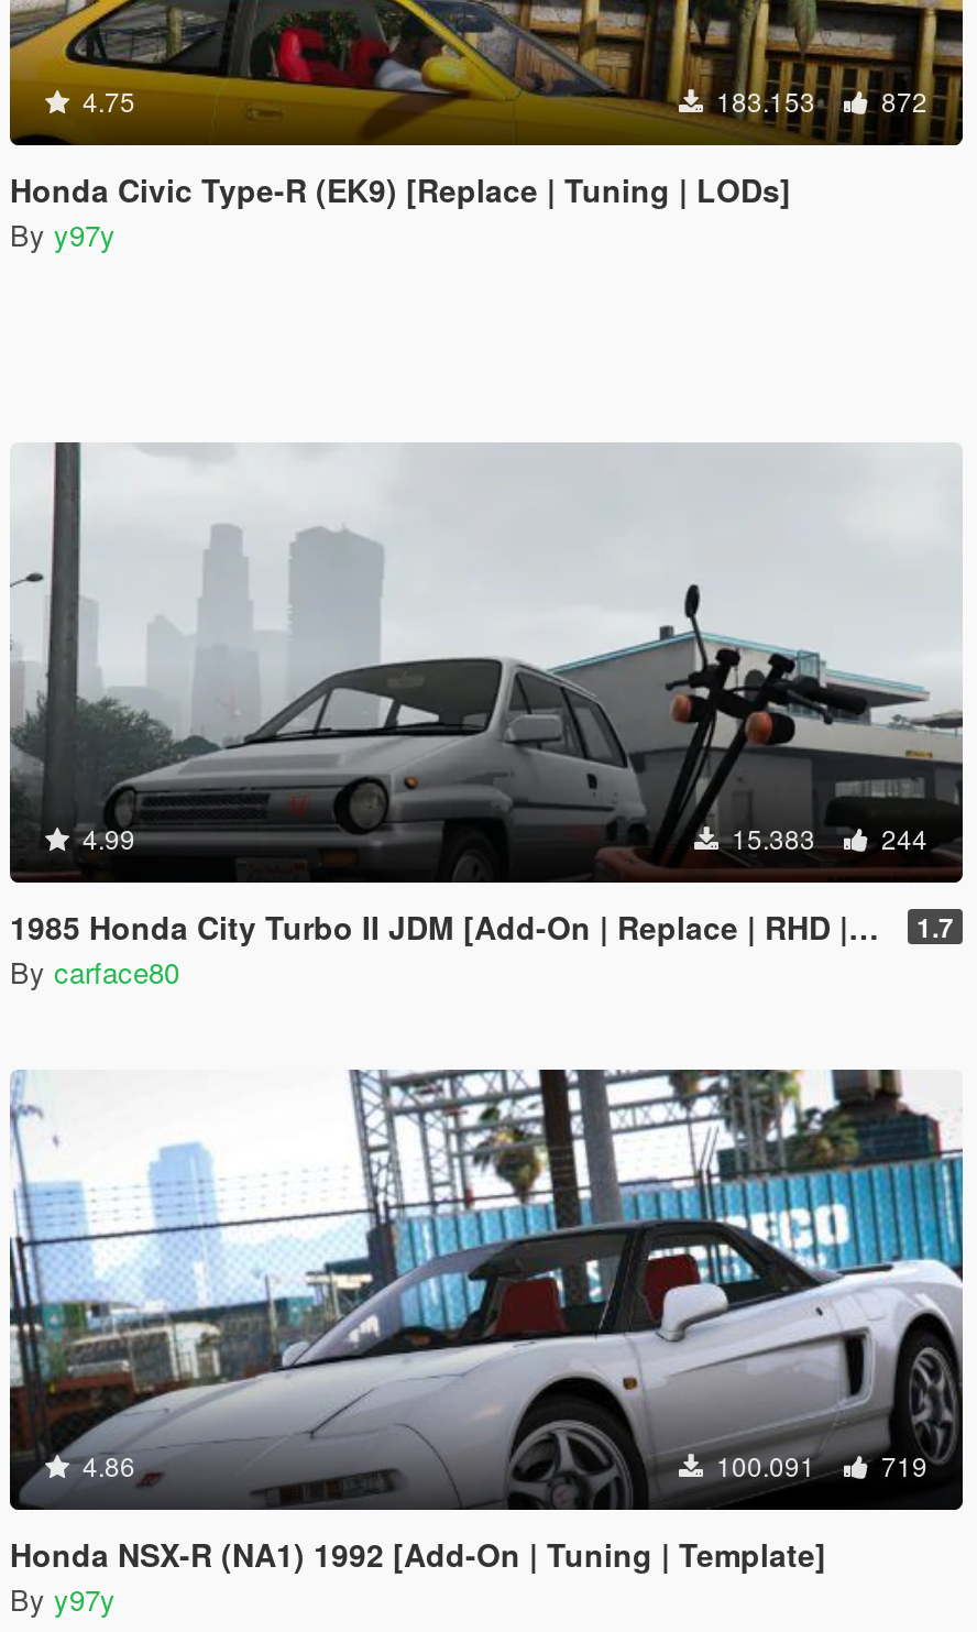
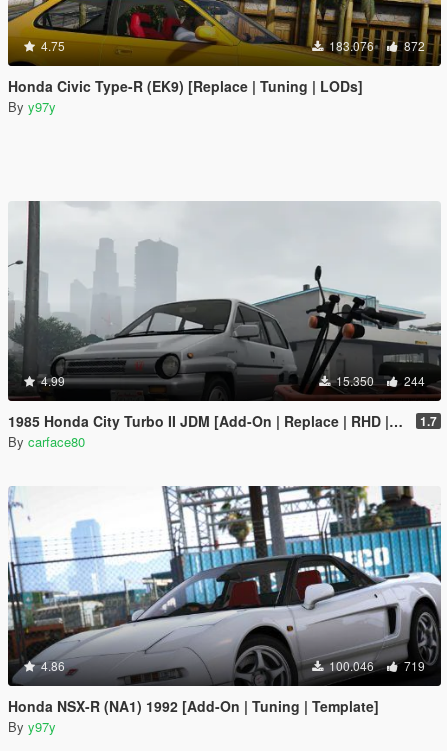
- 183.153 872
+ 183.076 872

- 15.383 244
+ 15.350 244

- 100.091 719
+ 100.046 719
